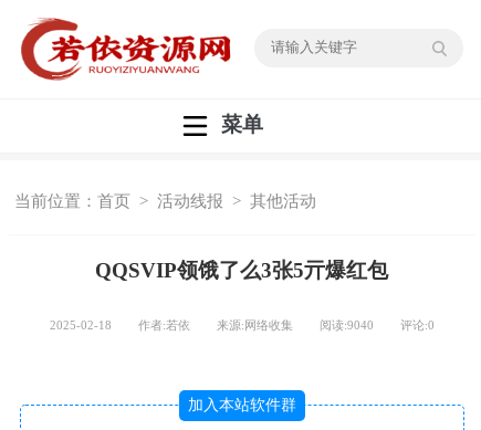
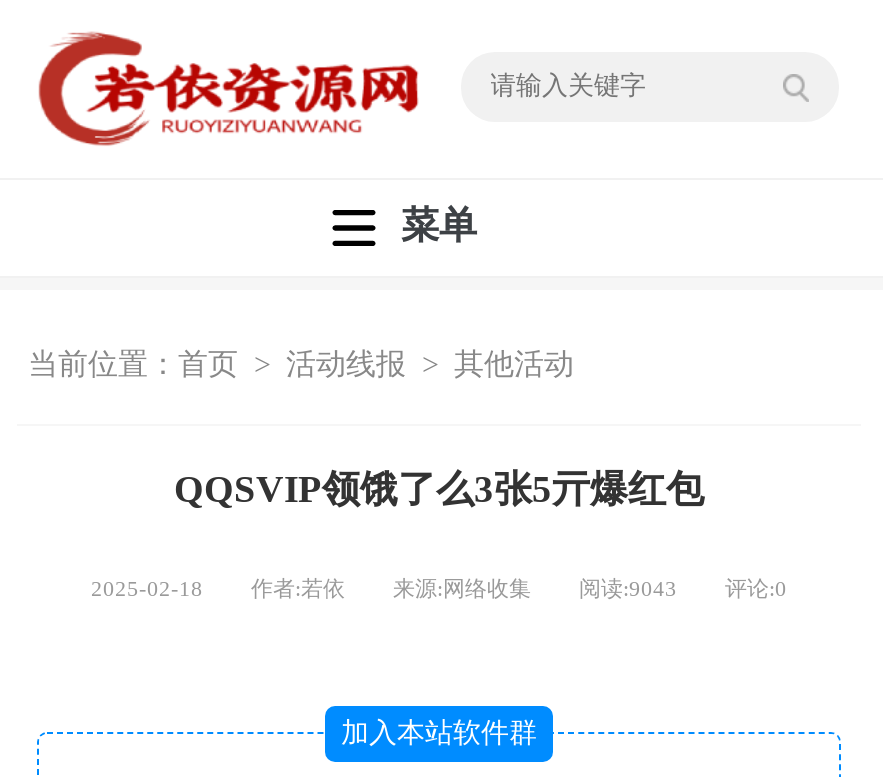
- 2025-02-18 作者:若依 来源:网络收集 阅读:9040评论:0
+ 2025-02-18 作者:若依 来源:网络收集 阅读:9043评论:0
